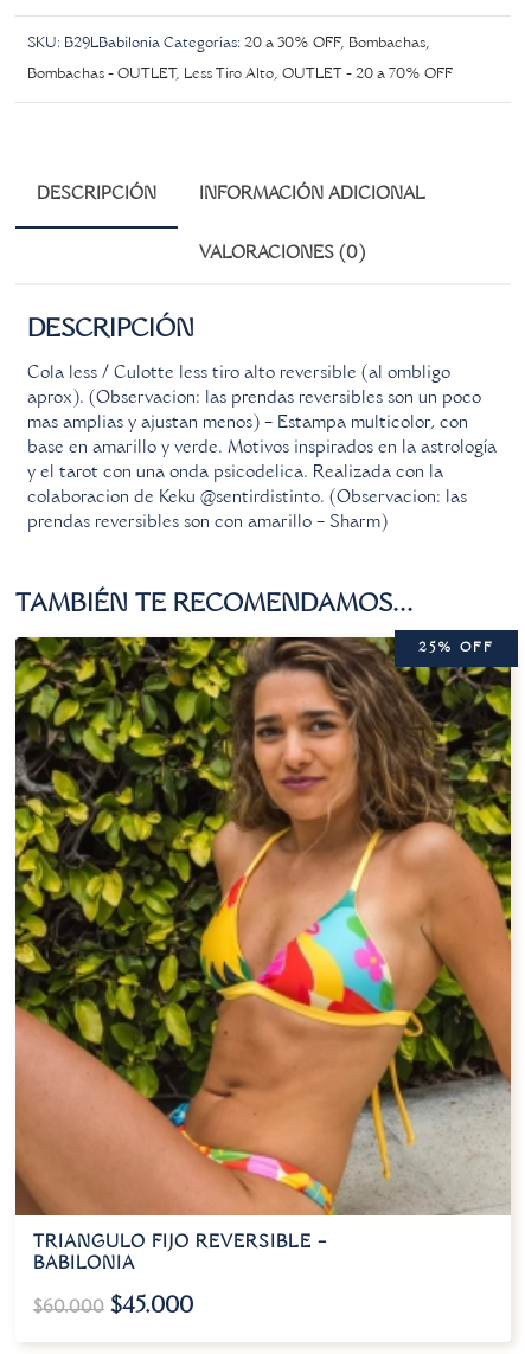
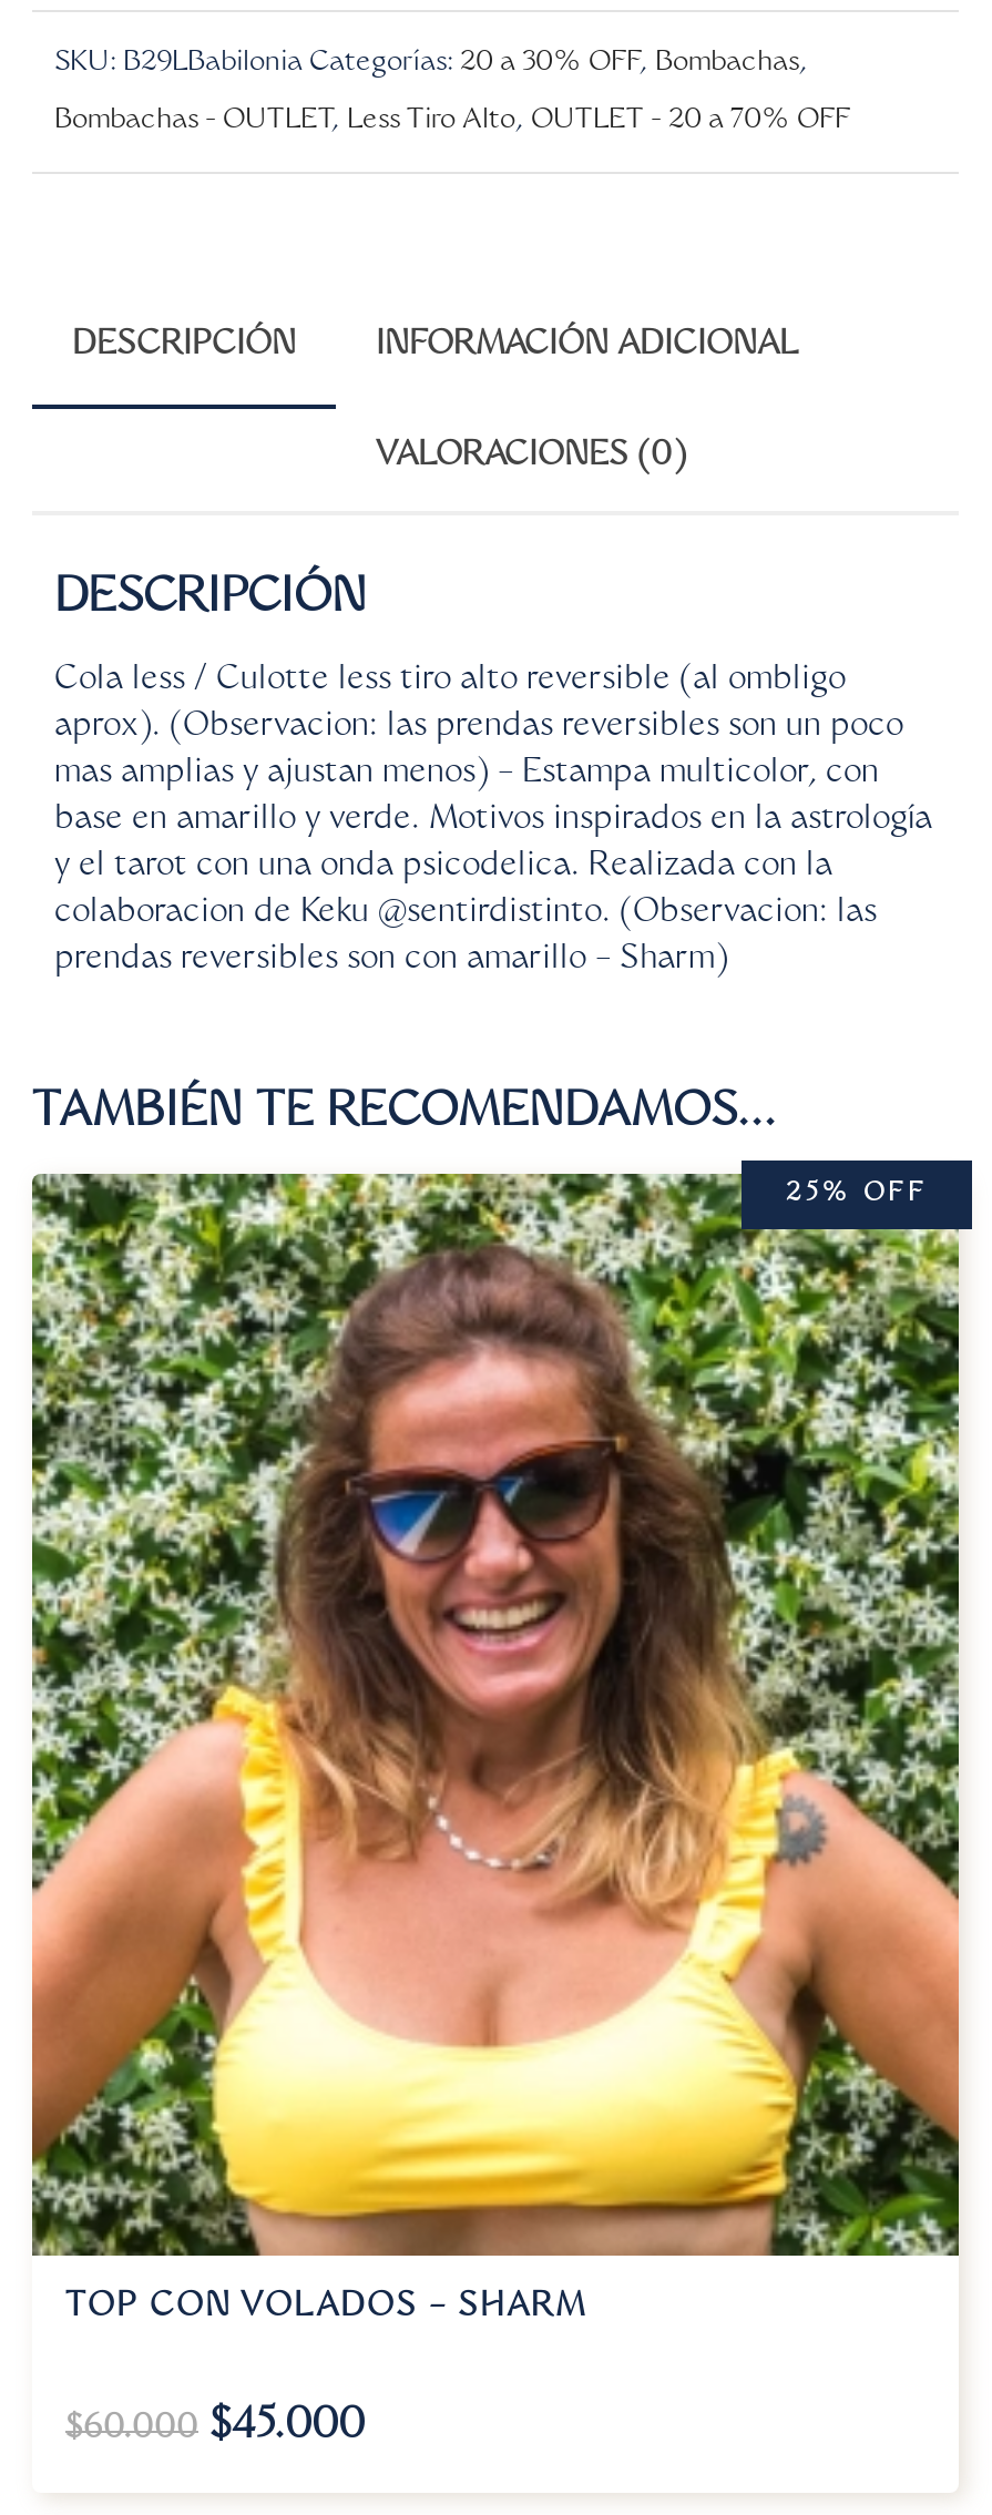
- [image]
- TRIANGULO FIJO REVERSIBLE –
- BABILONIA
+ [image]
+ TOP CON VOLADOS – SHARM
